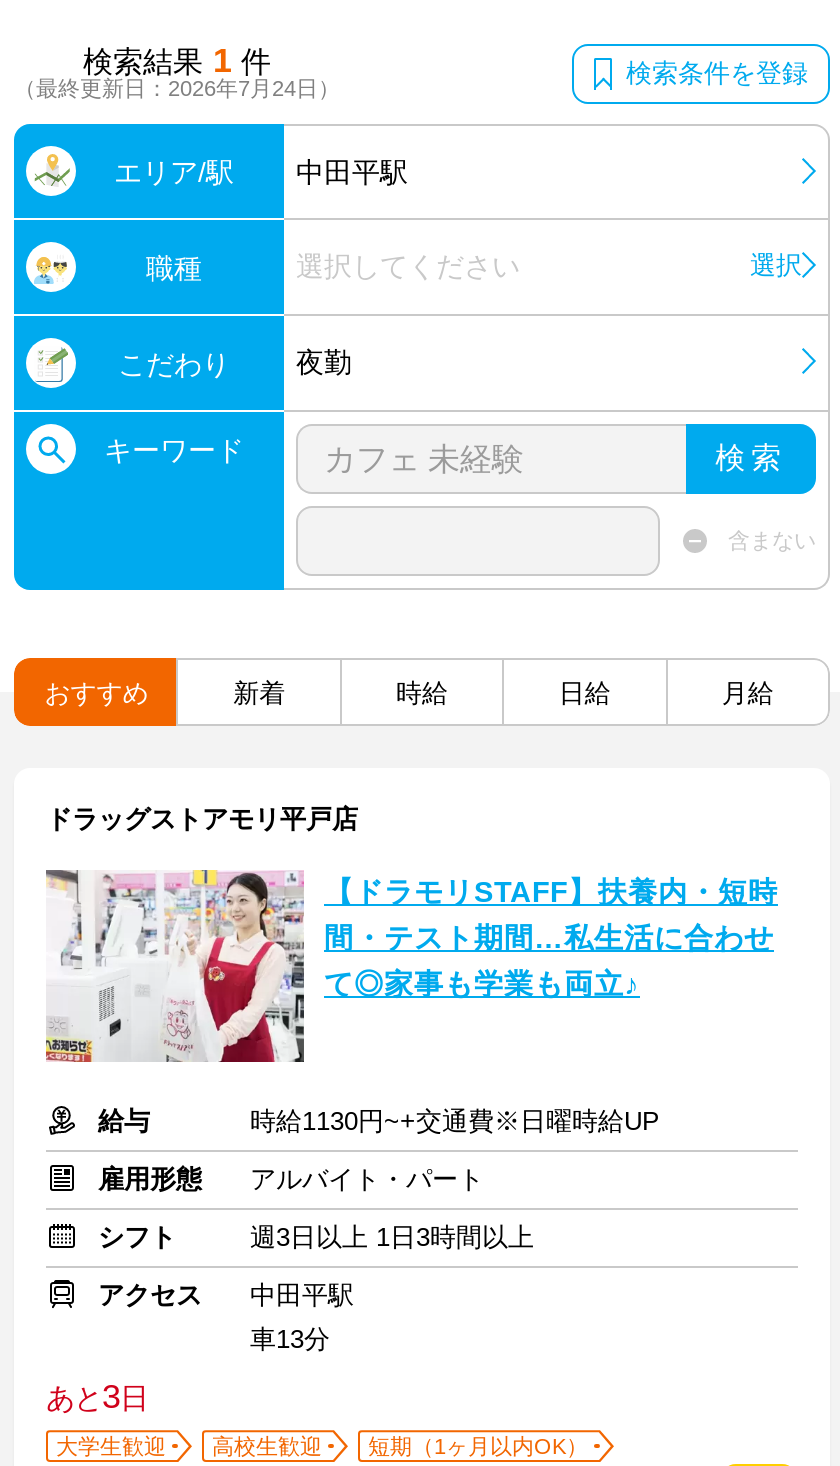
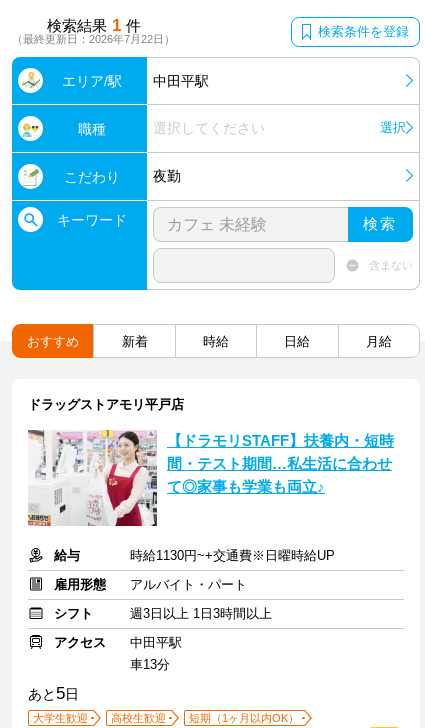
- （最終更新日：2026年7月24日）
+ （最終更新日：2026年7月22日）

- あと3日
+ あと5日
